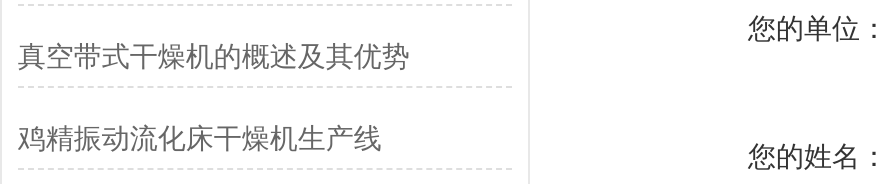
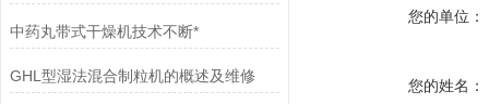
- 真空带式干燥机的概述及其优势
+ 中药丸带式干燥机技术不断*

- 鸡精振动流化床干燥机生产线
+ GHL型湿法混合制粒机的概述及维修
